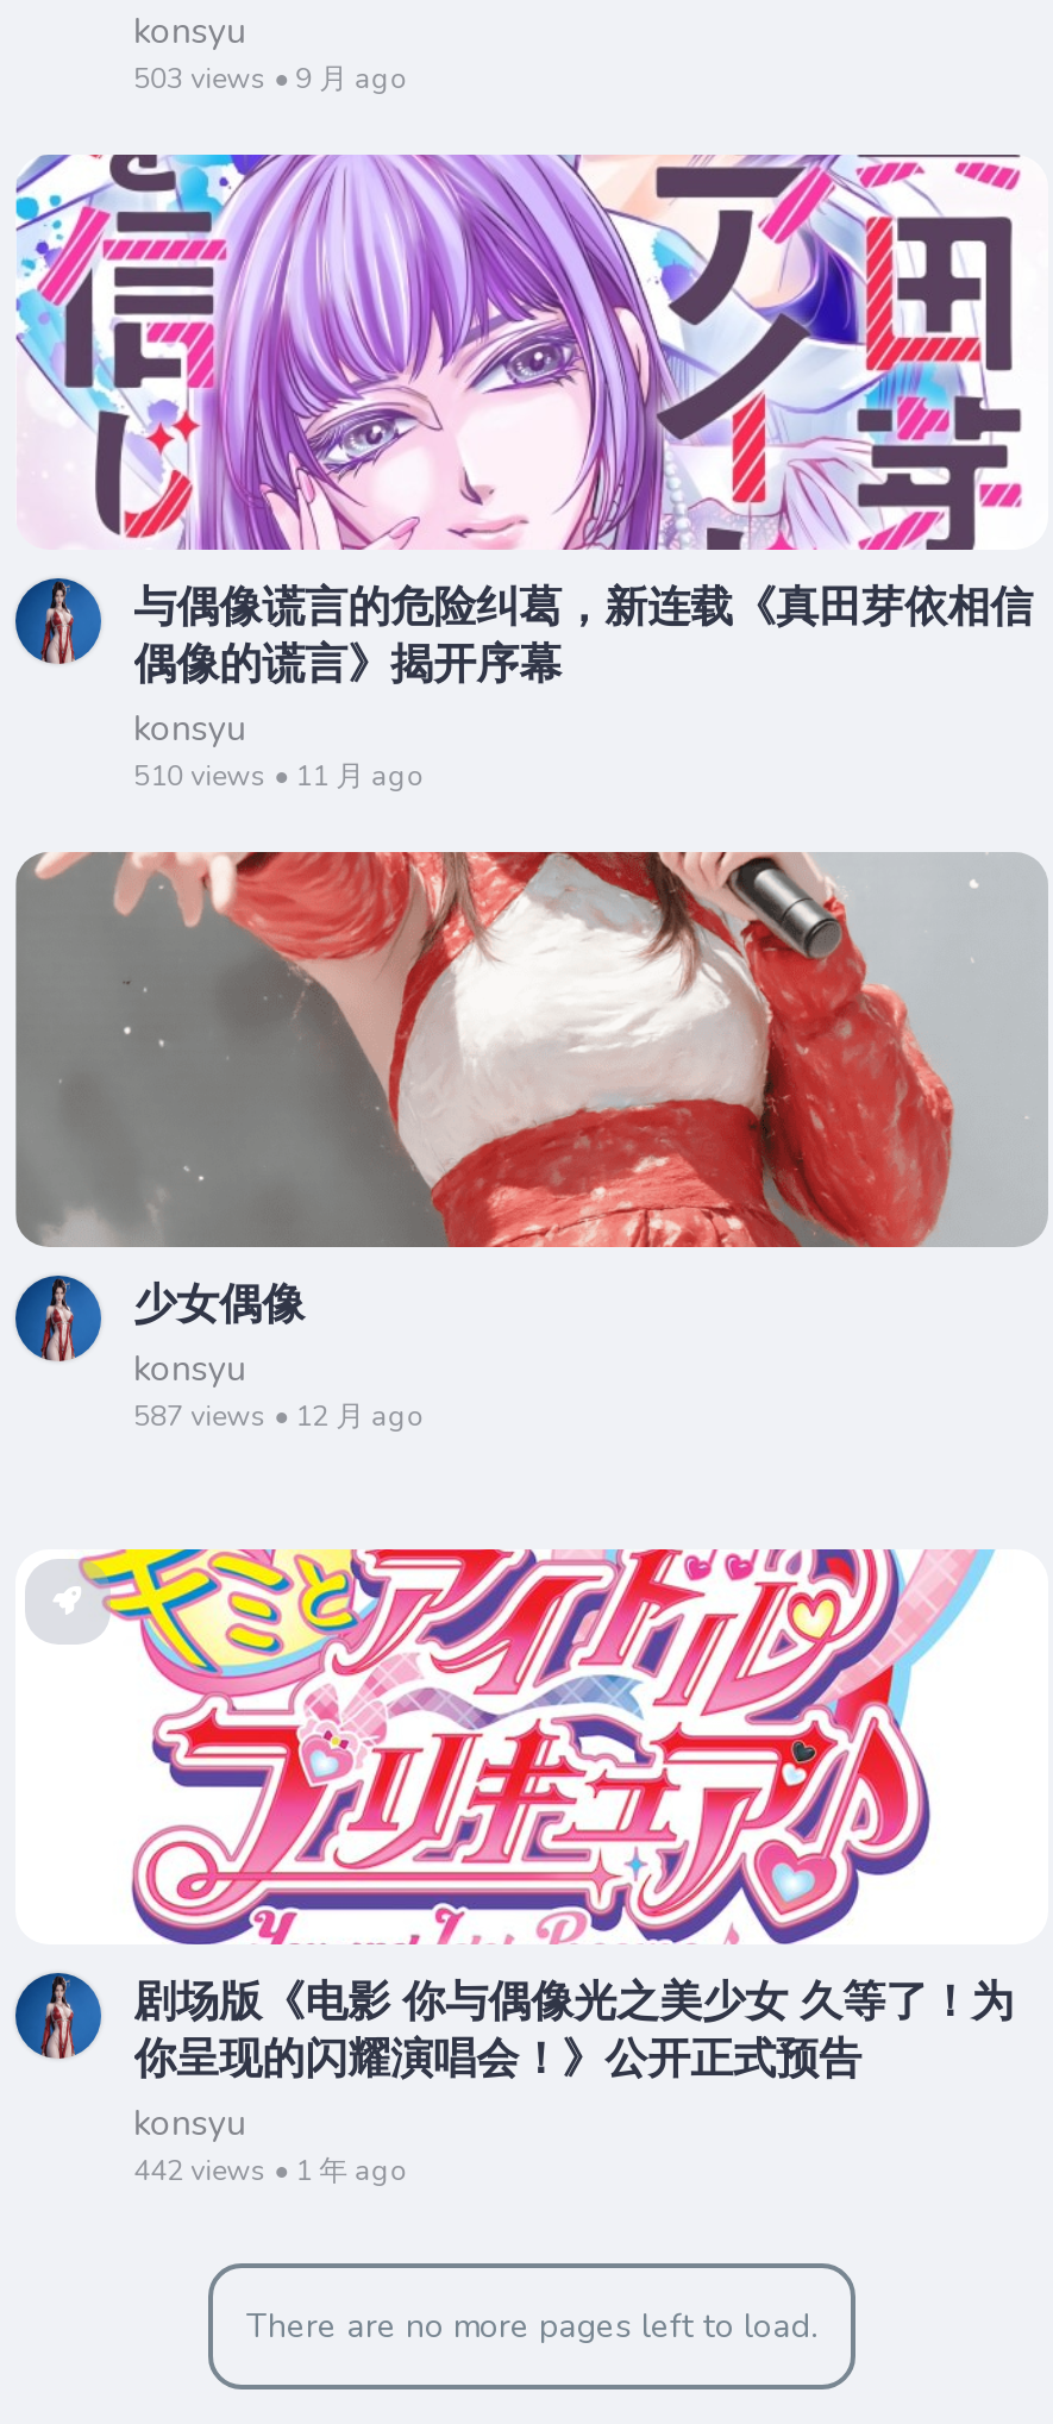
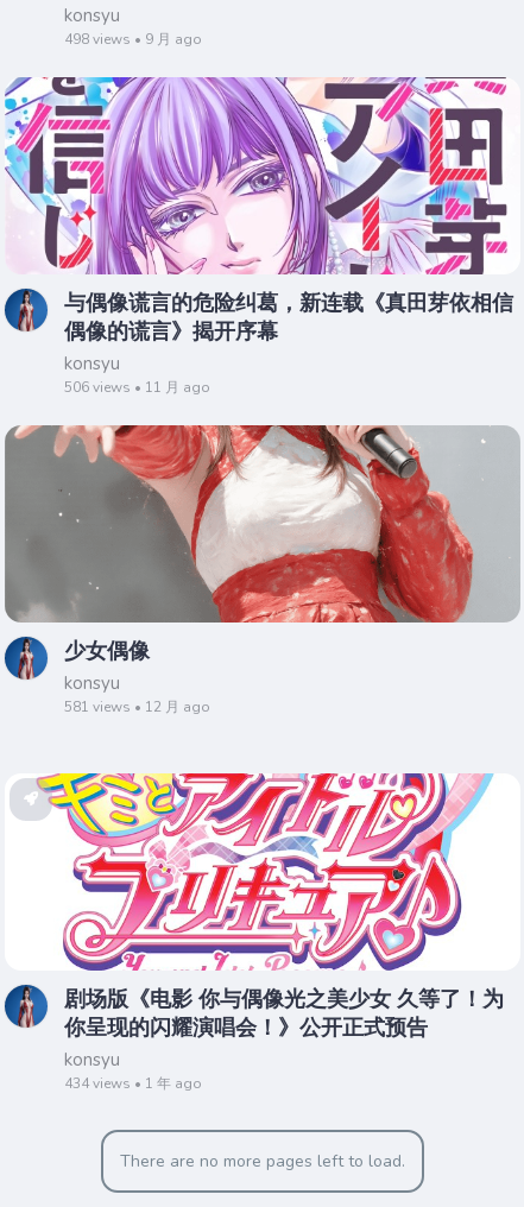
- 503 views • 9 月 ago
+ 498 views • 9 月 ago

- 510 views • 11 月 ago
+ 506 views • 11 月 ago

- 587 views • 12 月 ago
+ 581 views • 12 月 ago

- 442 views • 1 年 ago
+ 434 views • 1 年 ago
